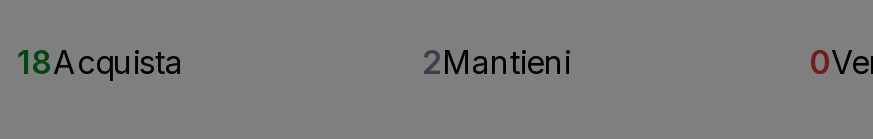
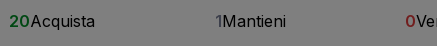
- 18Acquista
+ 20Acquista

- 2Mantieni
+ 1Mantieni
